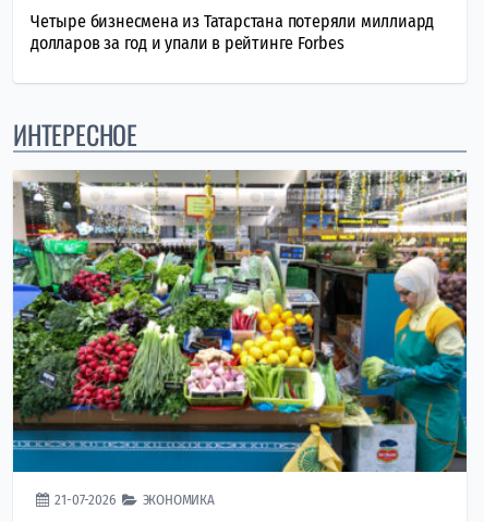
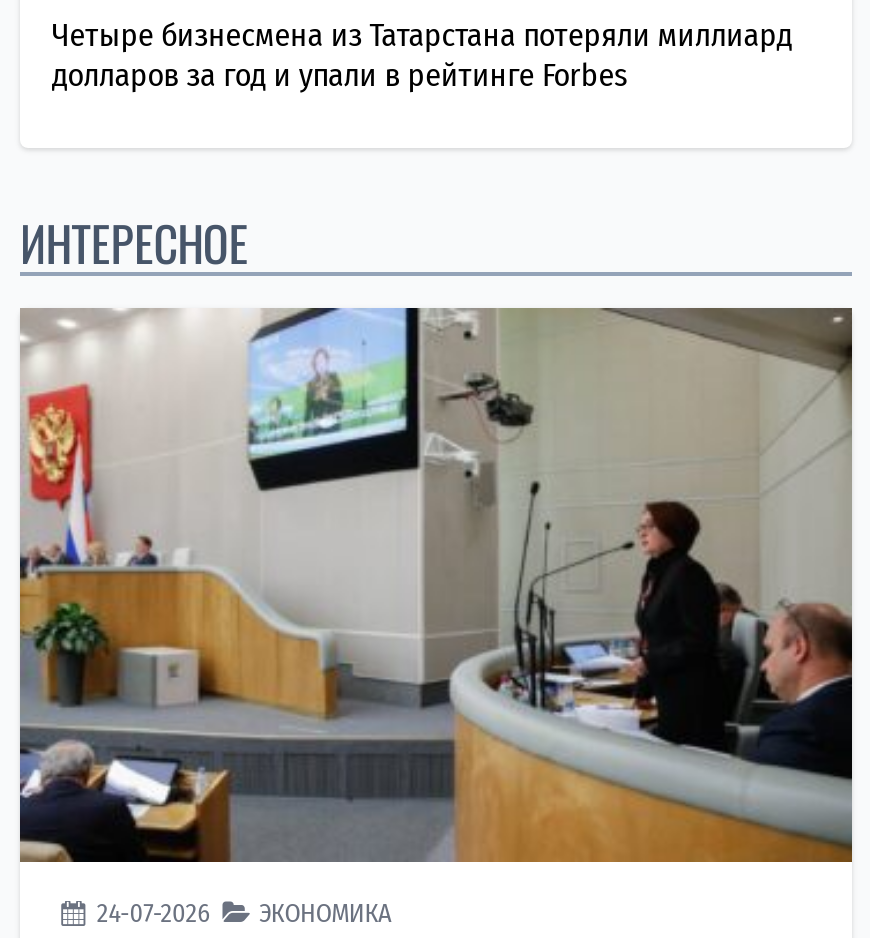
- [image]
- 21-07-2026 ЭКОНОМИКА
+ [image]
+ 24-07-2026 ЭКОНОМИКА
